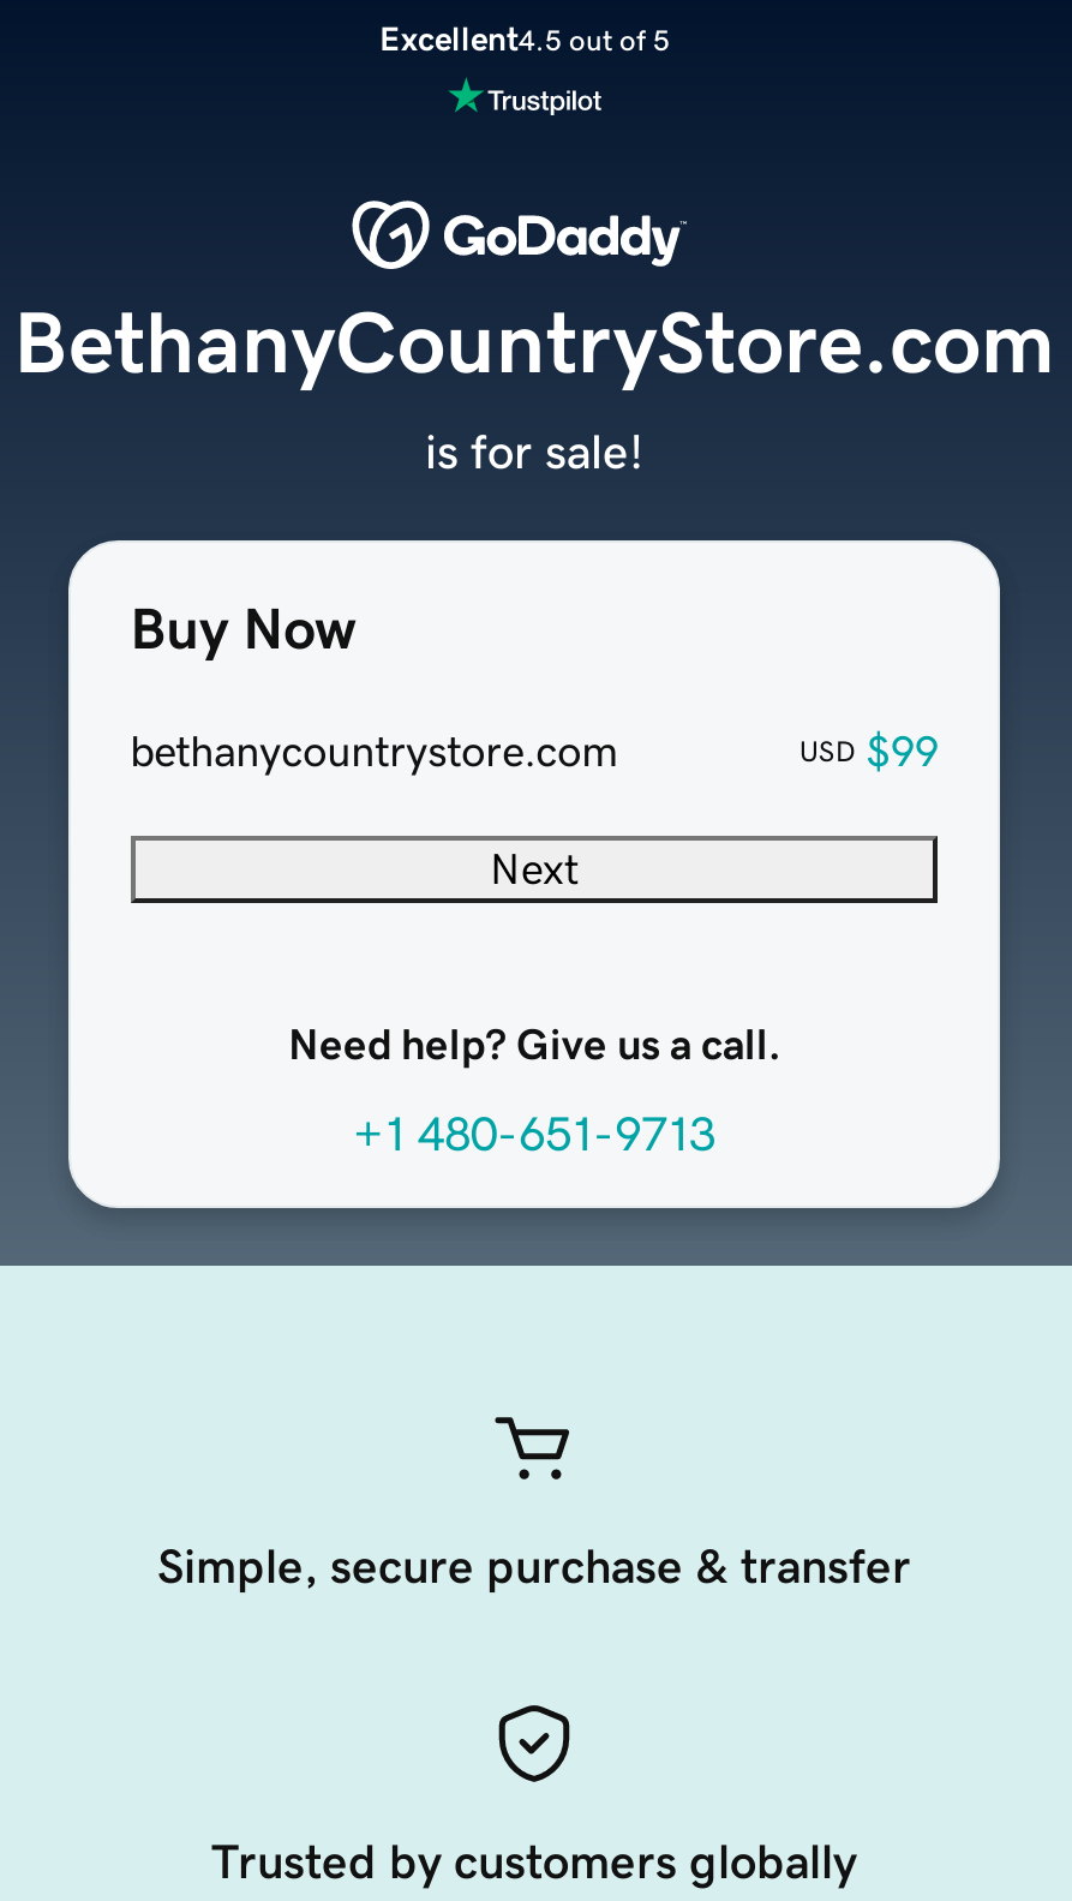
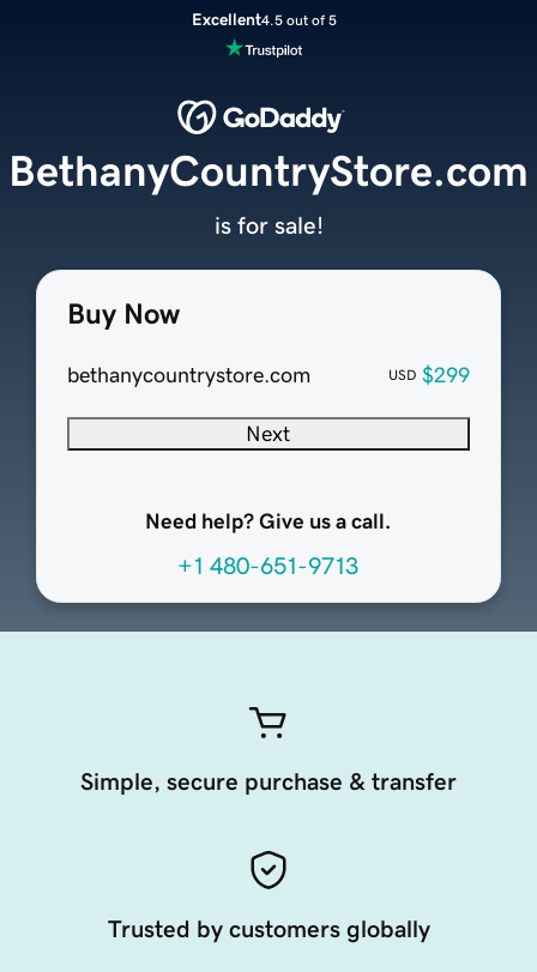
- USD $99
+ USD $299
